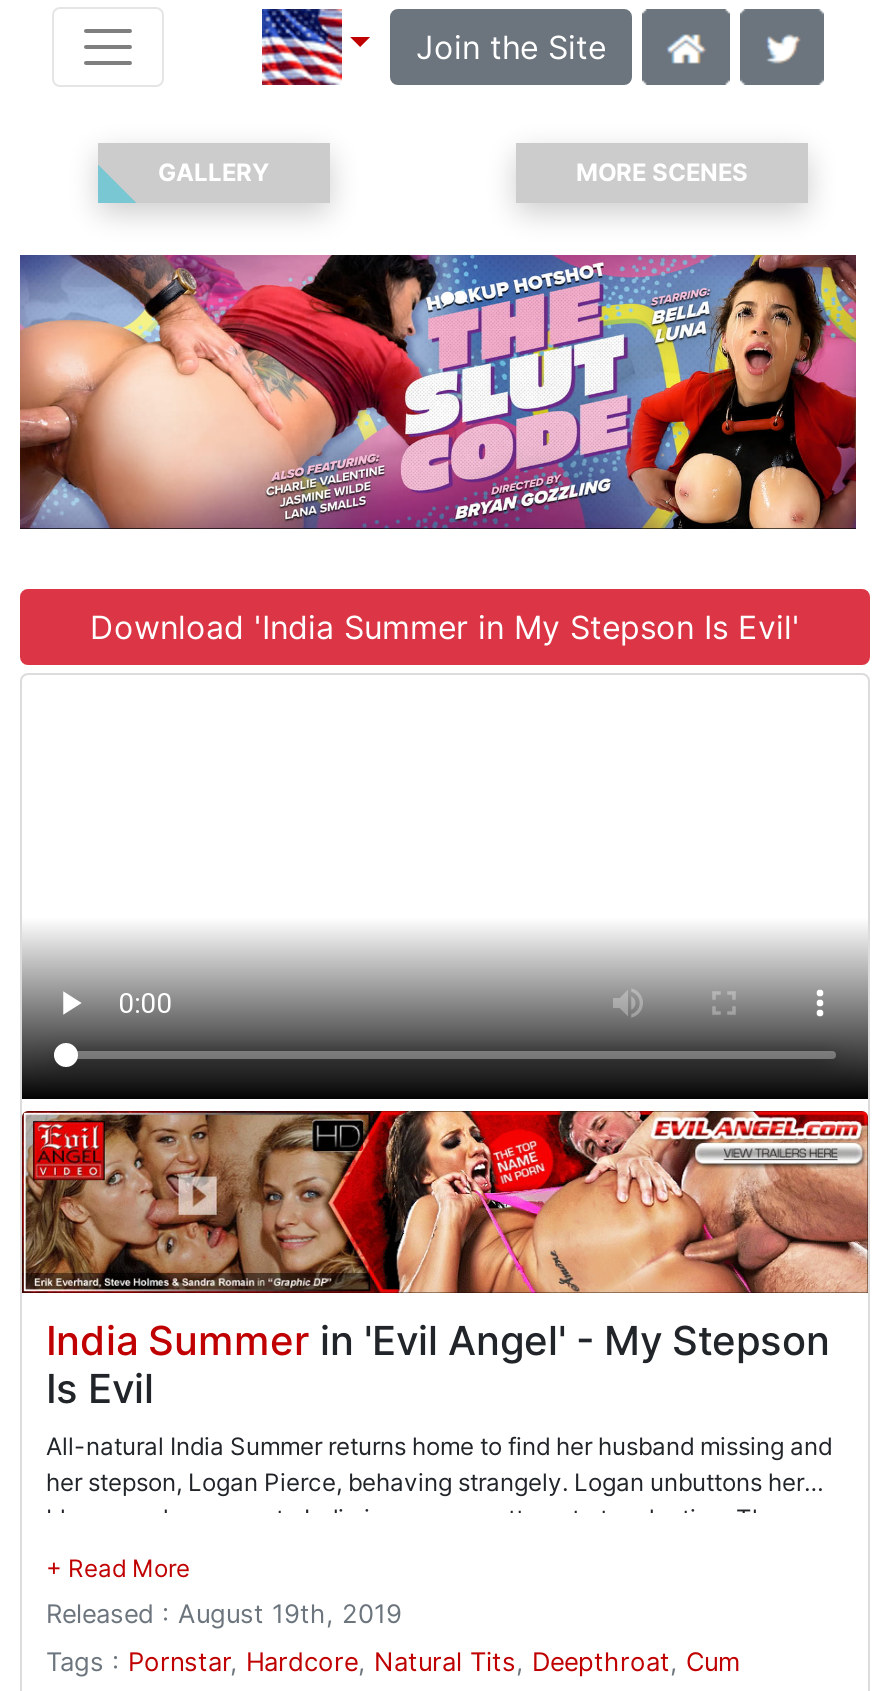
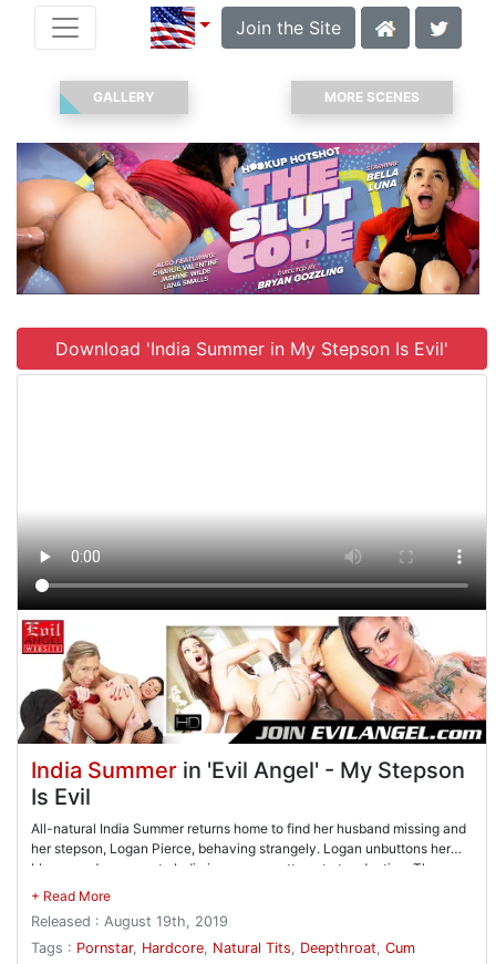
- [image]
+ [image]
